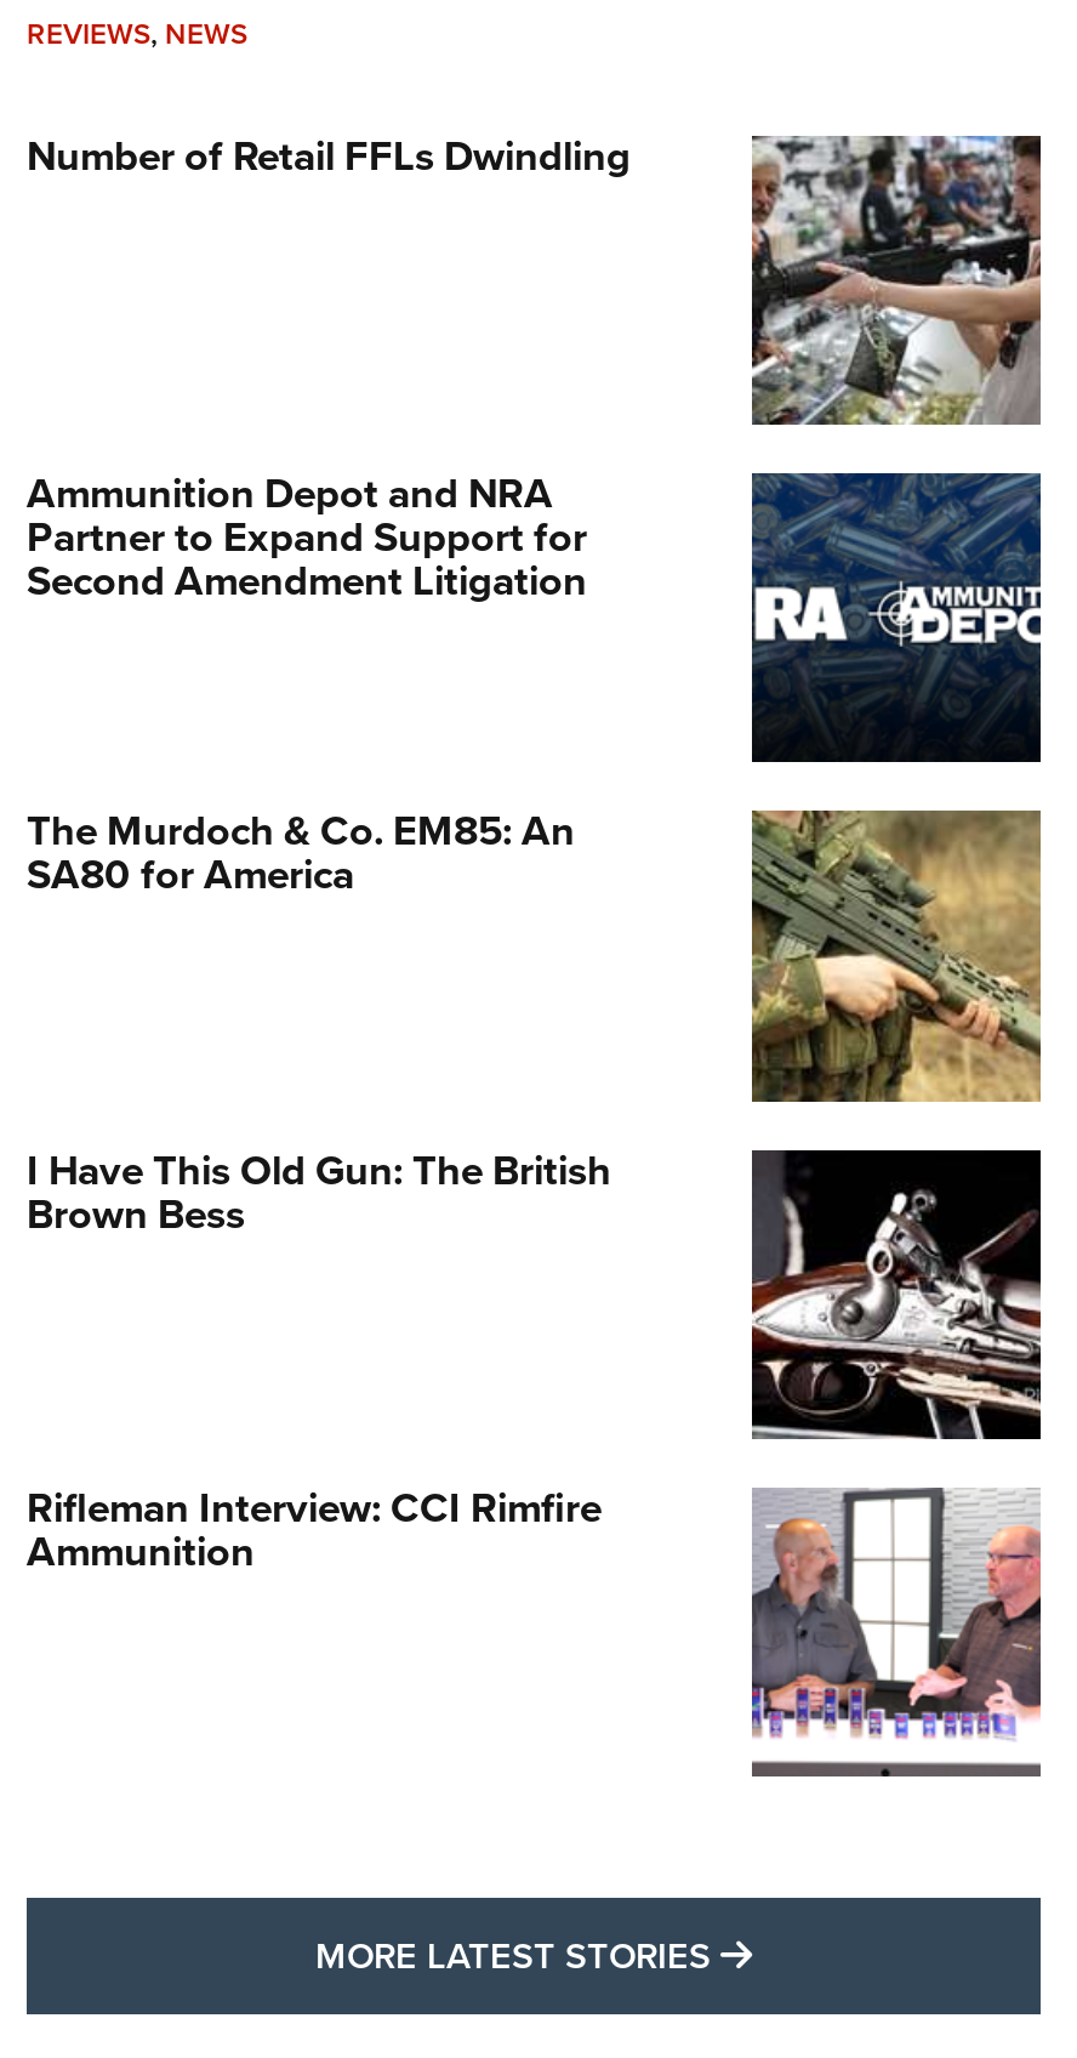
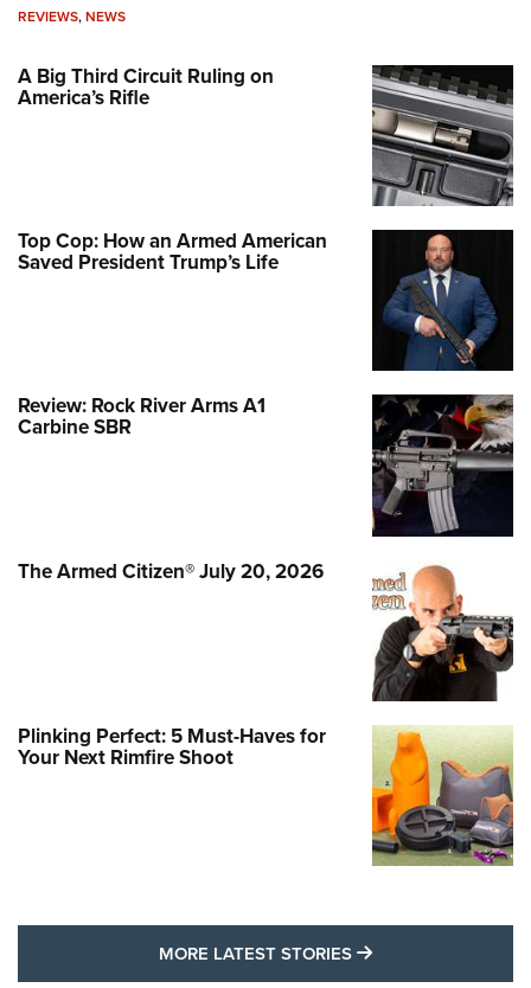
- Number of Retail FFLs Dwindling
+ A Big Third Circuit Ruling on
+ America’s Rifle

- [image]
+ [image]

- Ammunition Depot and NRA
- Partner to Expand Support for
- Second Amendment Litigation
+ Top Cop: How an Armed American
+ Saved President Trump’s Life

- [image]
+ [image]

- The Murdoch & Co. EM85: An
- SA80 for America
+ Review: Rock River Arms A1
+ Carbine SBR

- [image]
+ [image]

- I Have This Old Gun: The British
- Brown Bess
+ The Armed Citizen® July 20, 2026

- [image]
+ [image]

- Rifleman Interview: CCI Rimfire
- Ammunition
+ Plinking Perfect: 5 Must-Haves for
+ Your Next Rimfire Shoot

- [image]
+ [image]
